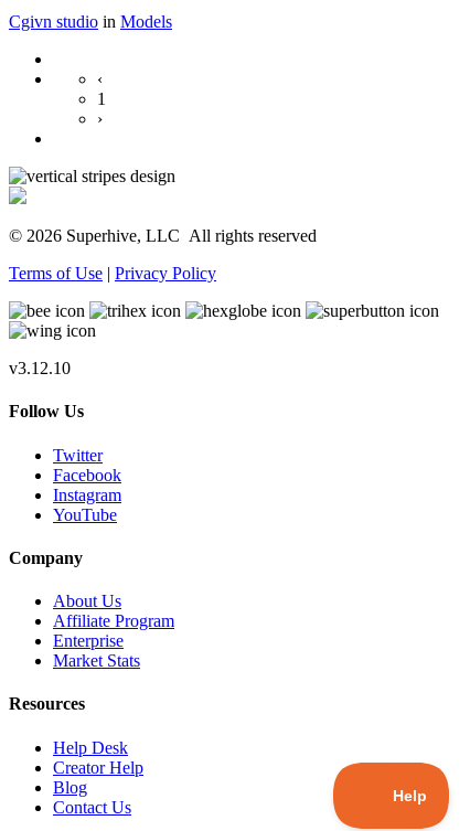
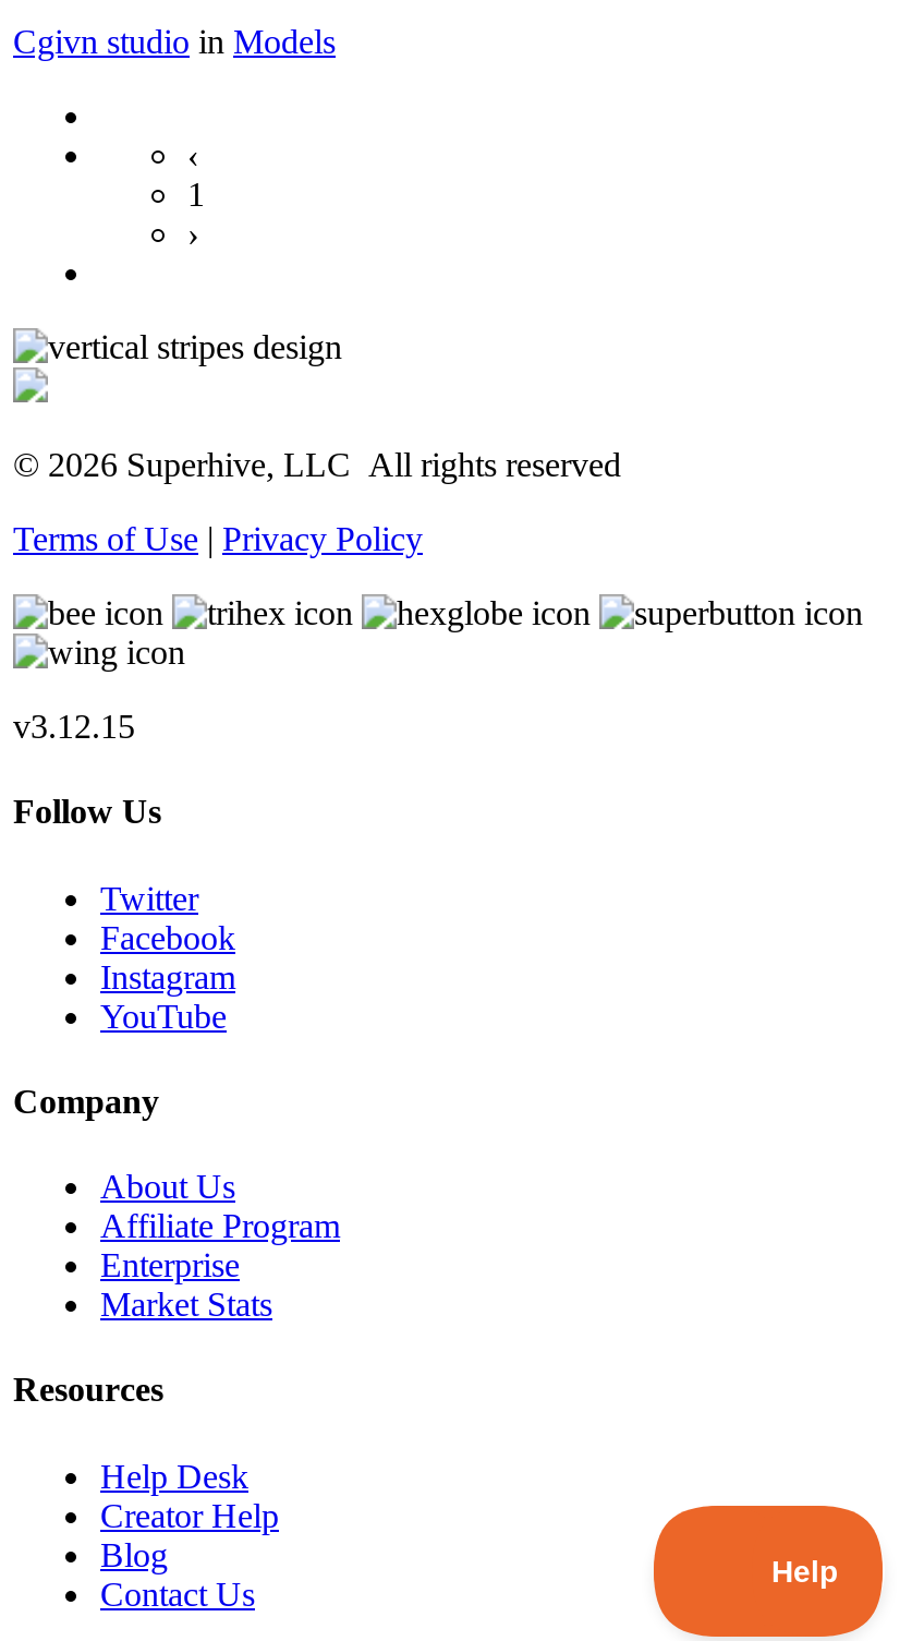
- v3.12.10
+ v3.12.15
